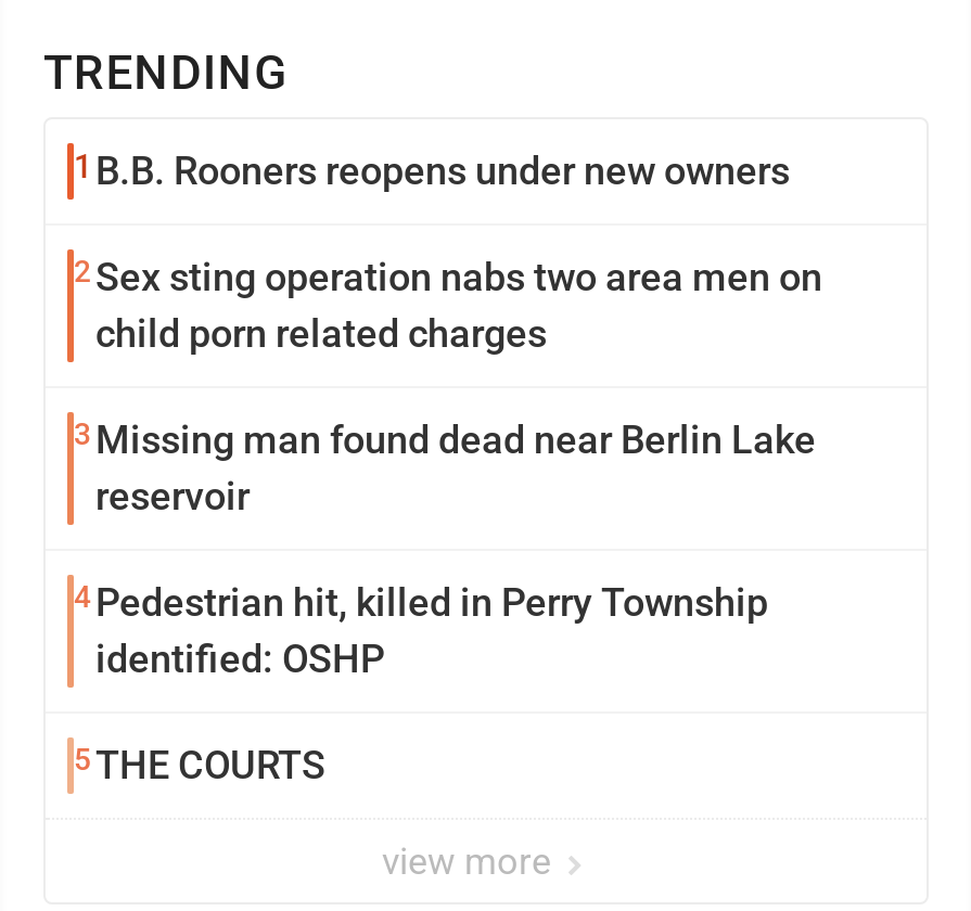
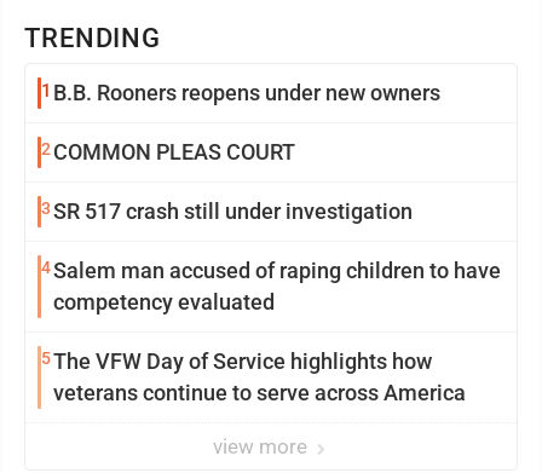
- 2 Sex sting operation nabs two area men on
- child porn related charges
+ 2 COMMON PLEAS COURT

- 3 Missing man found dead near Berlin Lake
- reservoir
+ 3 SR 517 crash still under investigation

- 4 Pedestrian hit, killed in Perry Township
- identified: OSHP
+ 4 Salem man accused of raping children to have
+ competency evaluated

- 5 THE COURTS
+ 5 The VFW Day of Service highlights how
+ veterans continue to serve across America
